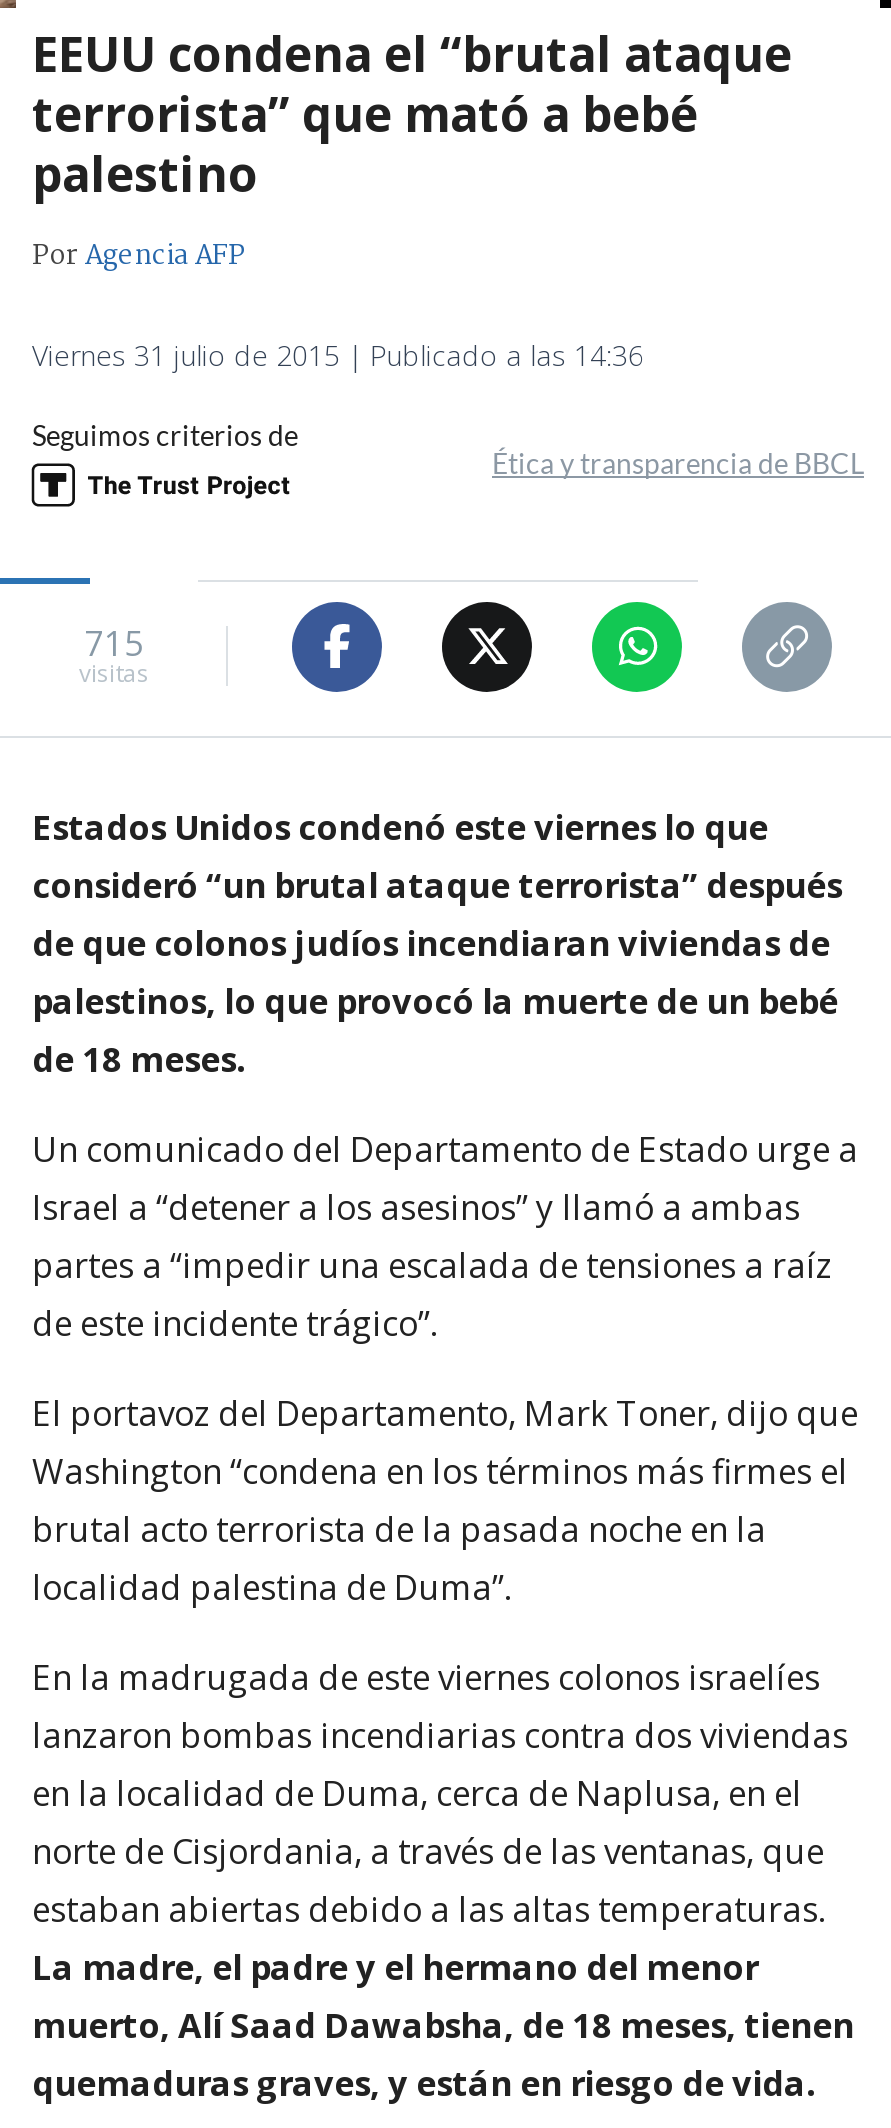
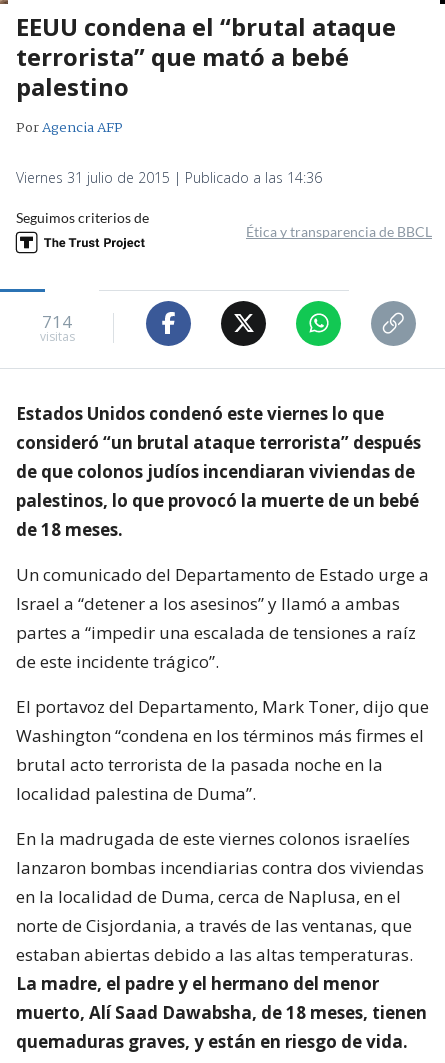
- 715
+ 714
